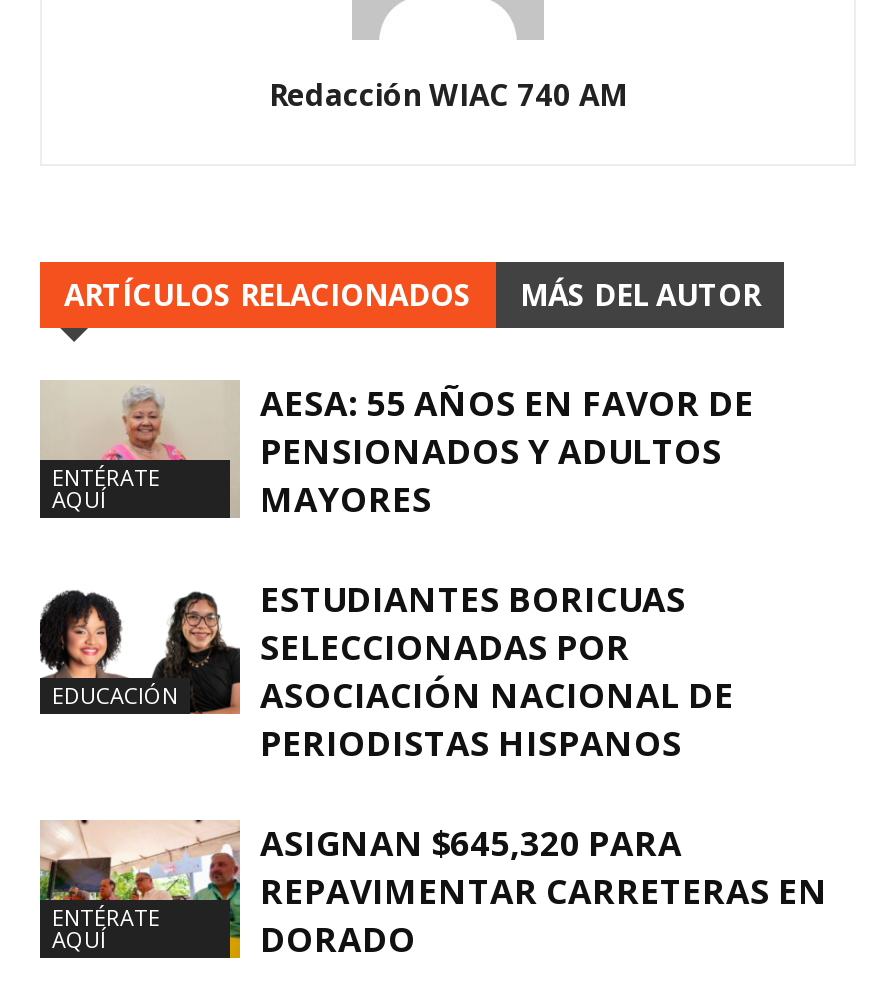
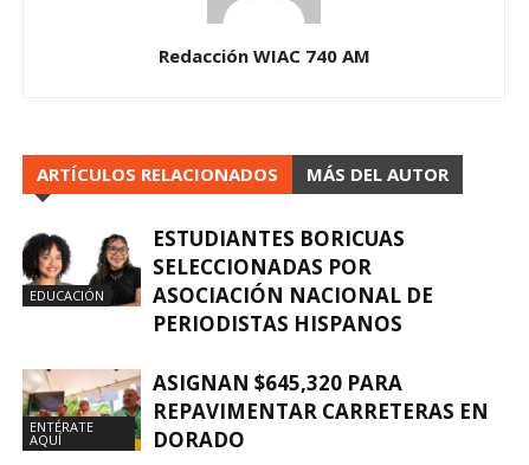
- [image]
- ENTÉRATE
- AQUÍ

- AESA: 55 AÑOS EN FAVOR DE
- PENSIONADOS Y ADULTOS
- MAYORES
